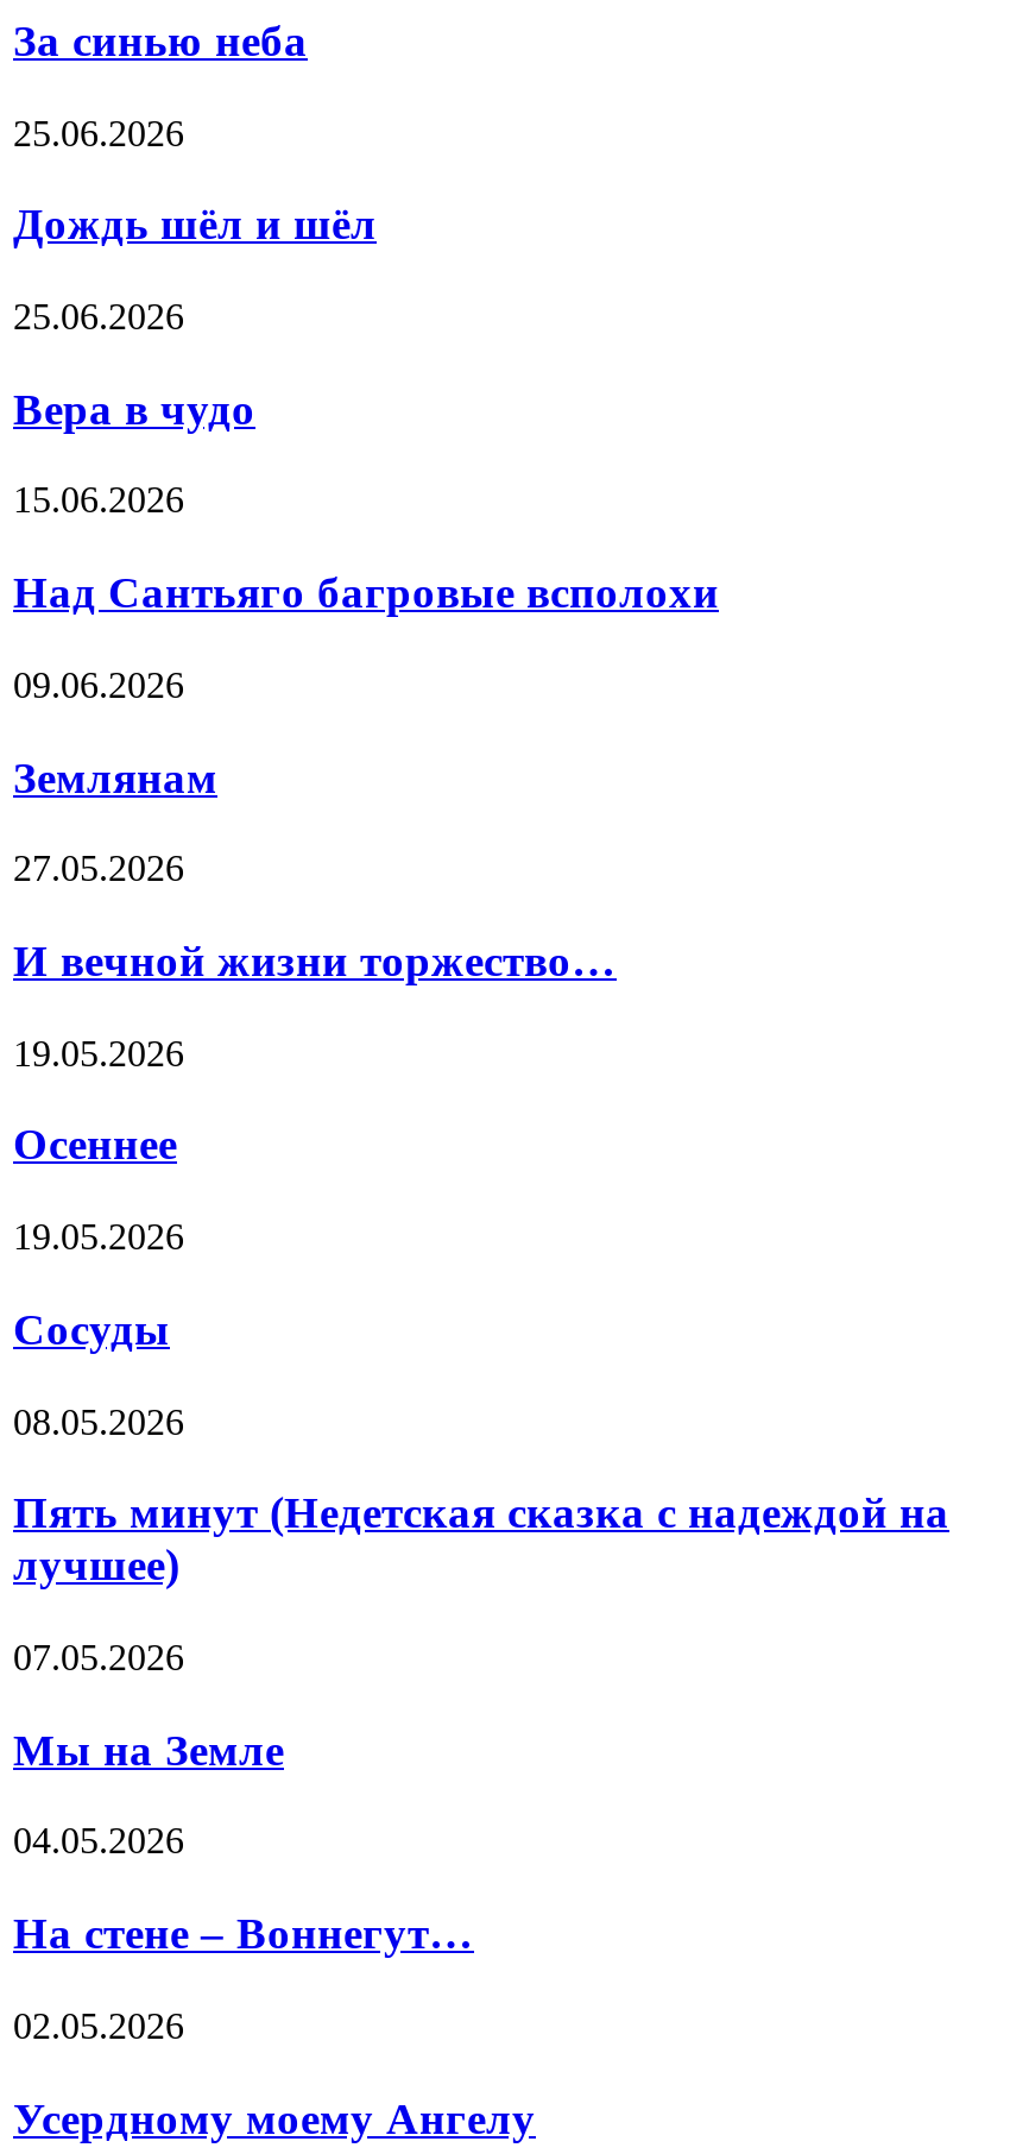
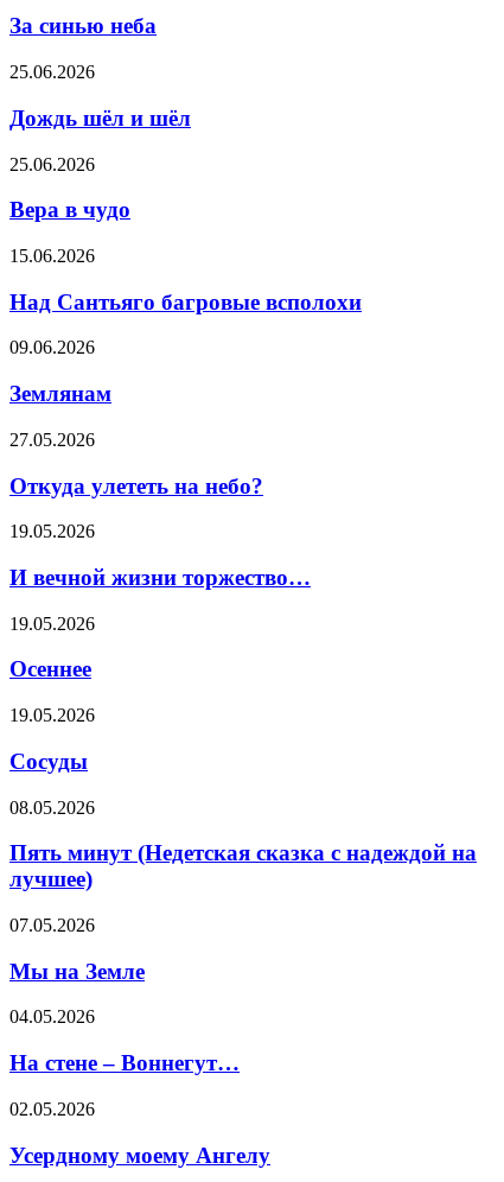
+ Откуда улететь на небо?
+ 19.05.2026
